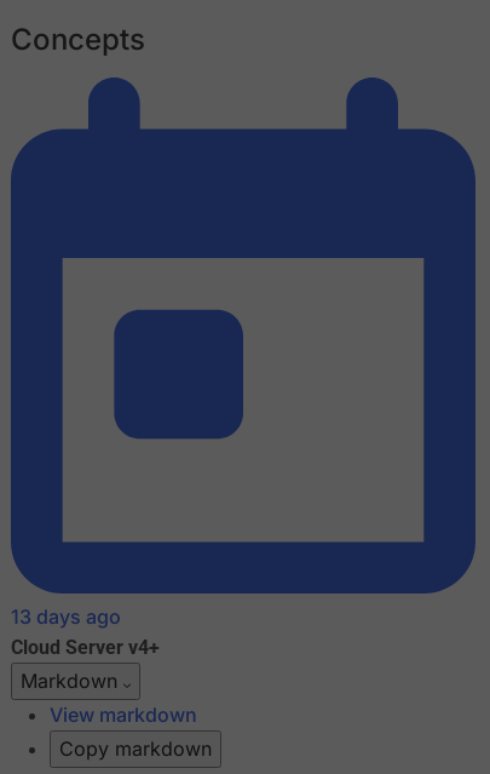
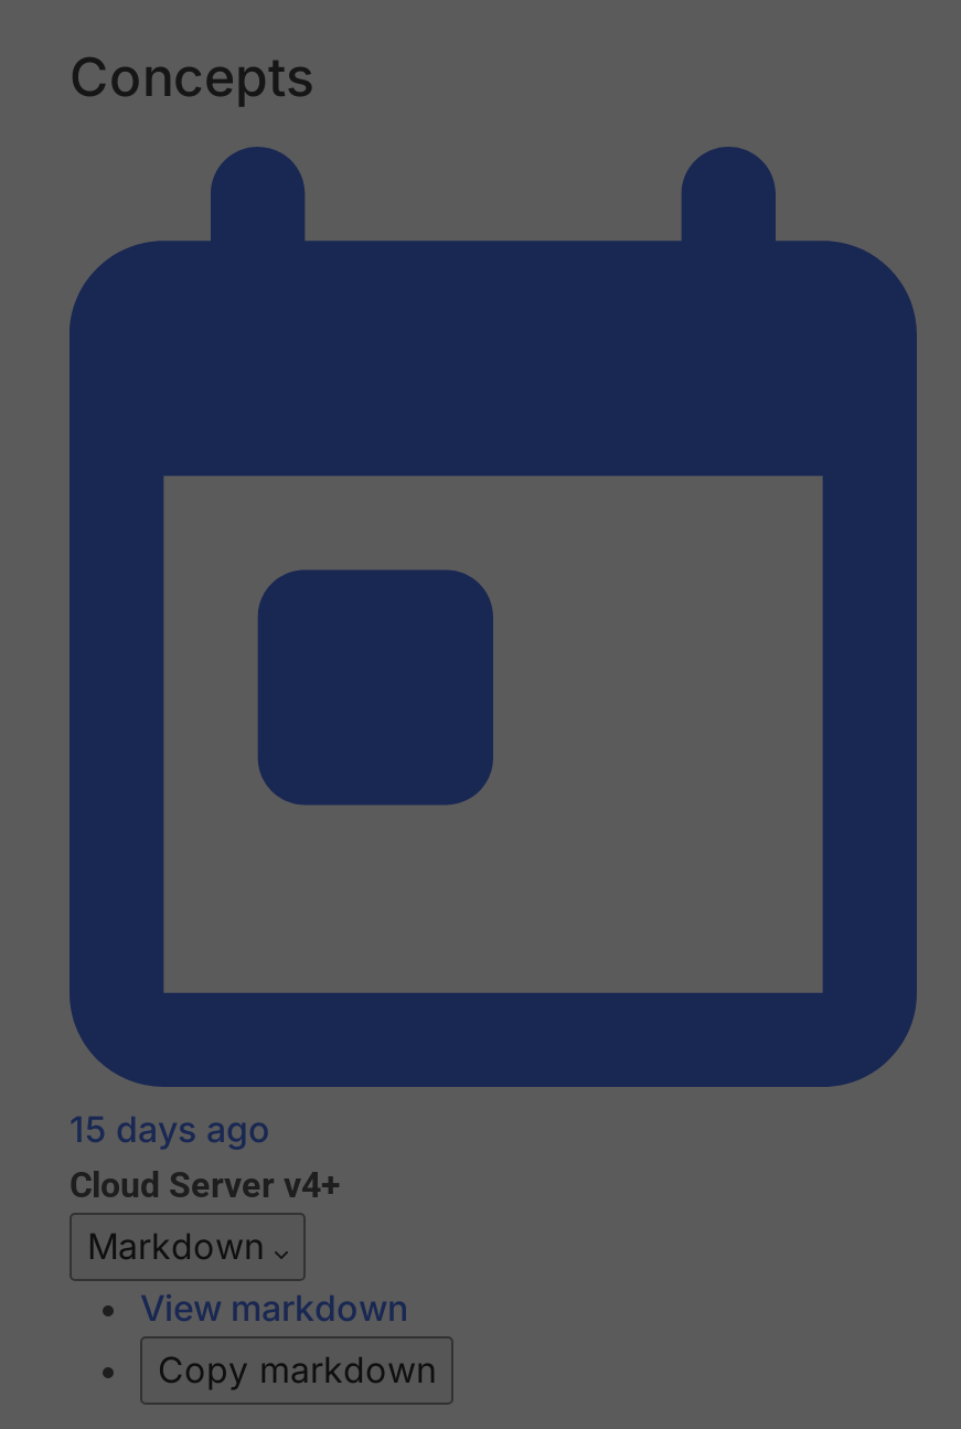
- 13 days ago
+ 15 days ago
